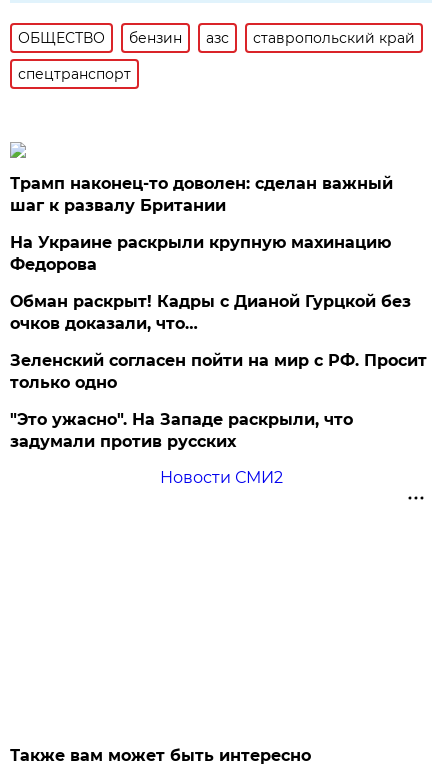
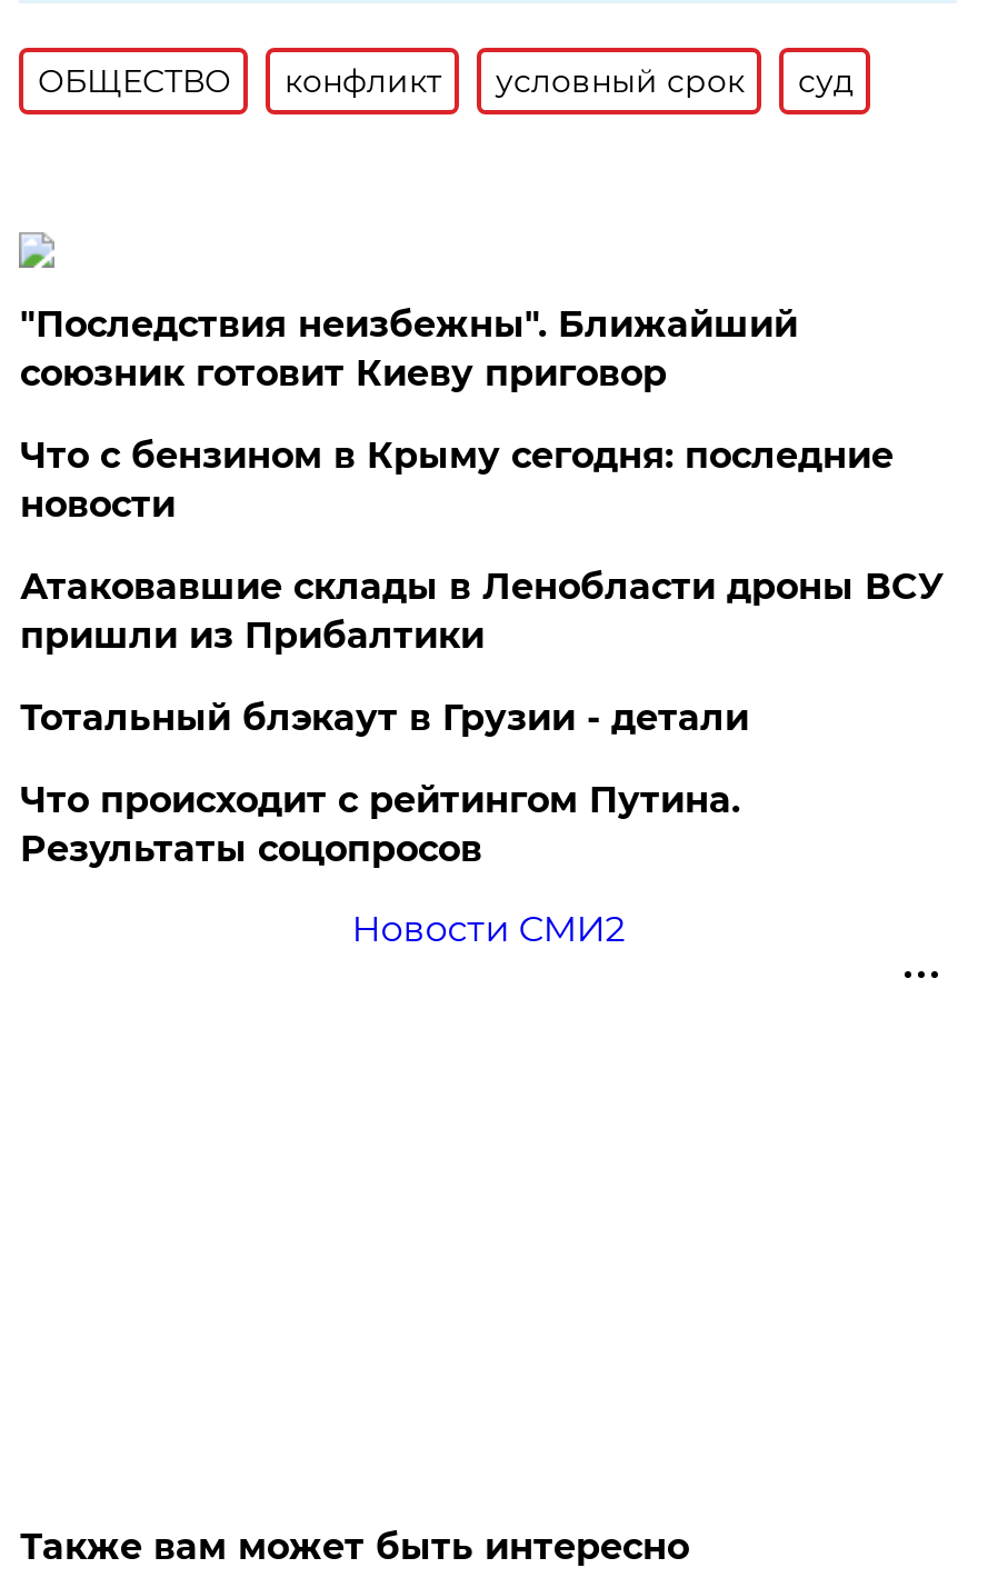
- бензин
- азс
- ставропольский край
- спецтранспорт
+ конфликт
+ условный срок
+ суд

- Трамп наконец-то доволен: сделан важный
- шаг к развалу Британии
- На Украине раскрыли крупную махинацию
- Федорова
- Обман раскрыт! Кадры с Дианой Гурцкой без
- очков доказали, что…
- Зеленский согласен пойти на мир с РФ. Просит
- только одно
- "Это ужасно". На Западе раскрыли, что
- задумали против русских
+ "Последствия неизбежны". Ближайший
+ союзник готовит Киеву приговор
+ Что с бензином в Крыму сегодня: последние
+ новости
+ Атаковавшие склады в Ленобласти дроны ВСУ
+ пришли из Прибалтики
+ Тотальный блэкаут в Грузии - детали
+ Что происходит с рейтингом Путина.
+ Результаты соцопросов
